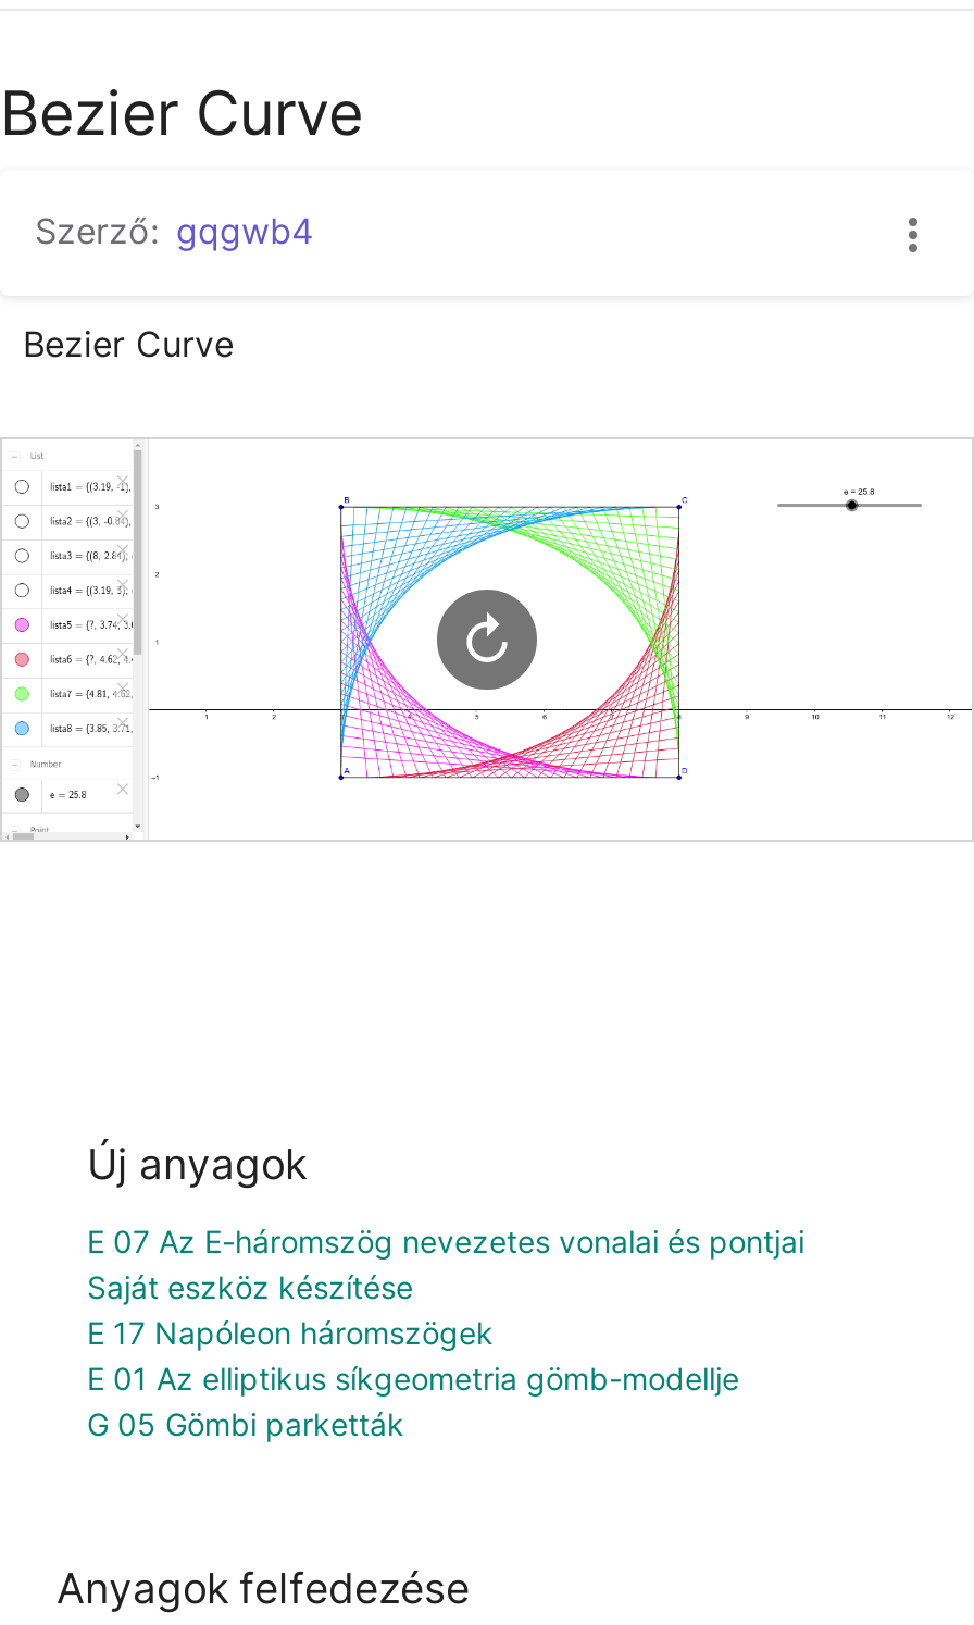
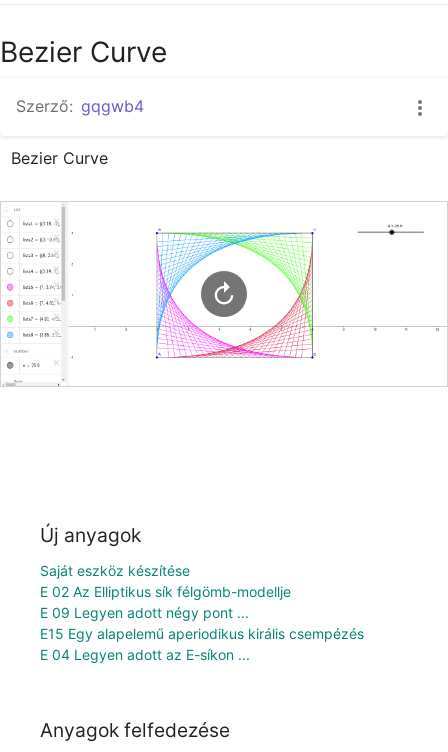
- E 07 Az E-háromszög nevezetes vonalai és pontjai

moved up: Saját eszköz készítése

- E 17 Napóleon háromszögek
- E 01 Az elliptikus síkgeometria gömb-modellje
- G 05 Gömbi parketták
+ E 02 Az Elliptikus sík félgömb-modellje
+ E 09 Legyen adott négy pont ...
+ E15 Egy alapelemű aperiodikus királis csempézés
+ E 04 Legyen adott az E-síkon ...
